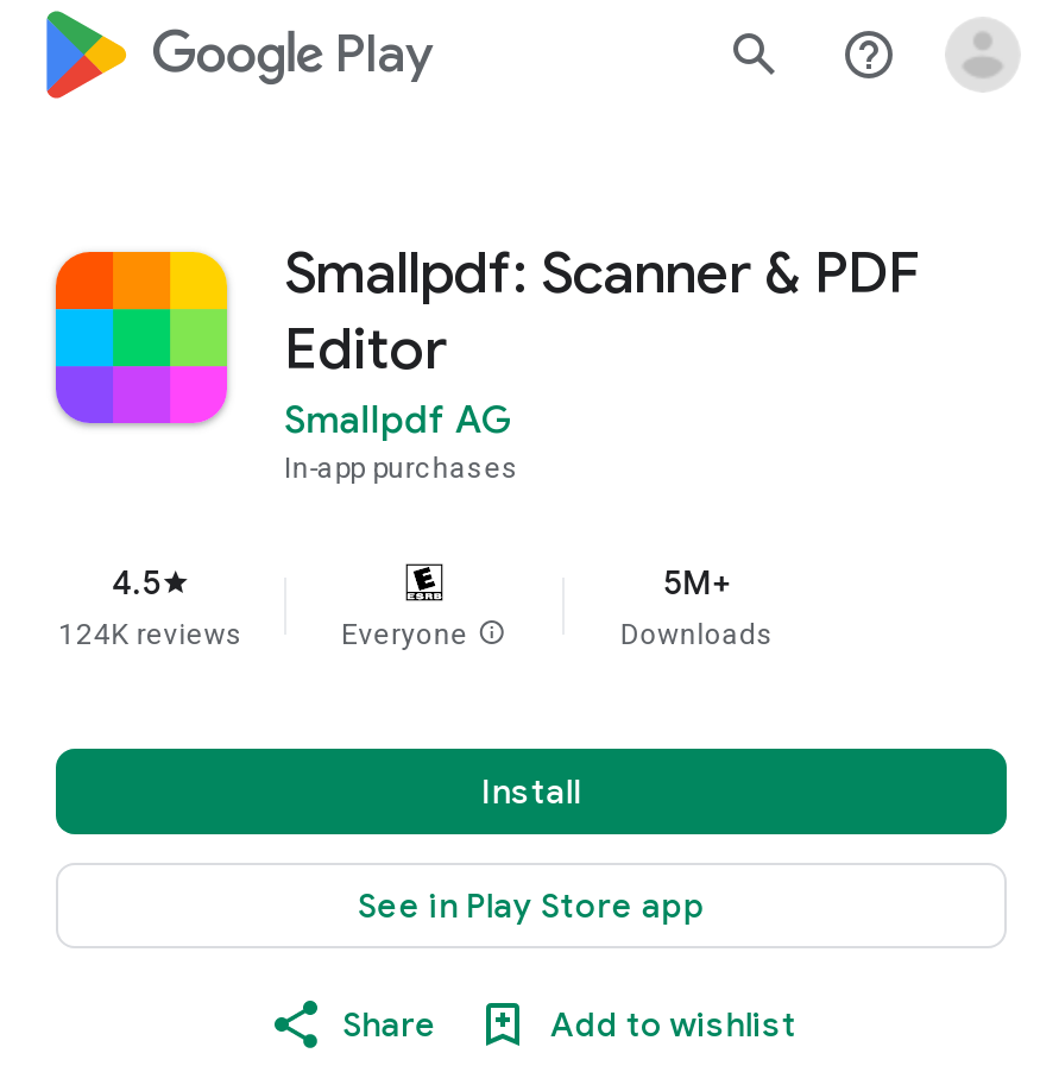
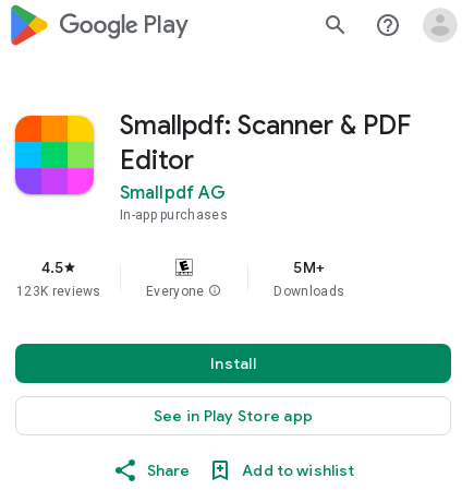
- 124K reviews
+ 123K reviews
